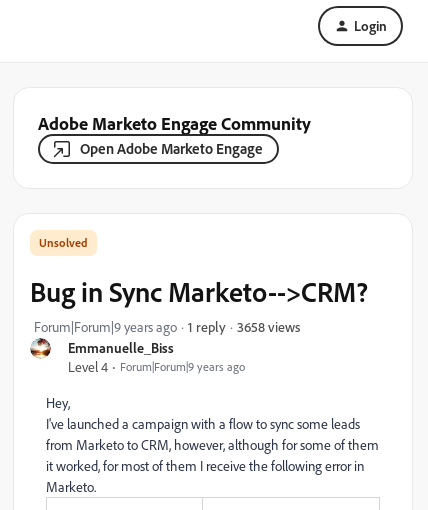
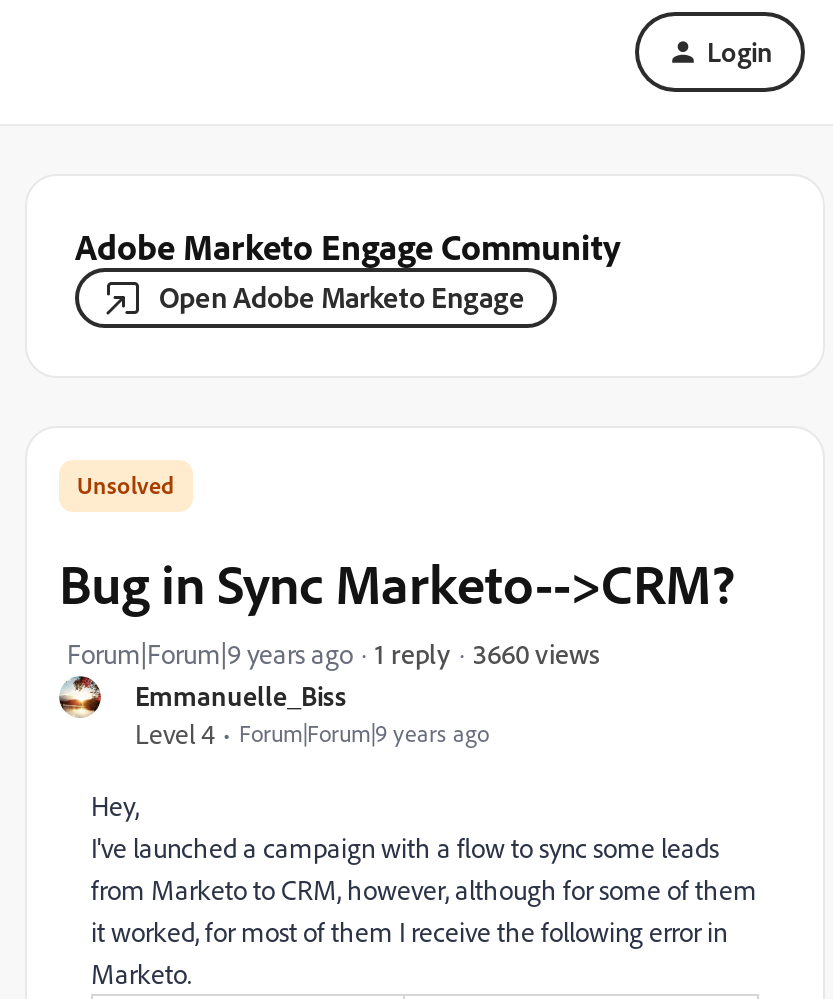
- 3658 views
+ 3660 views
